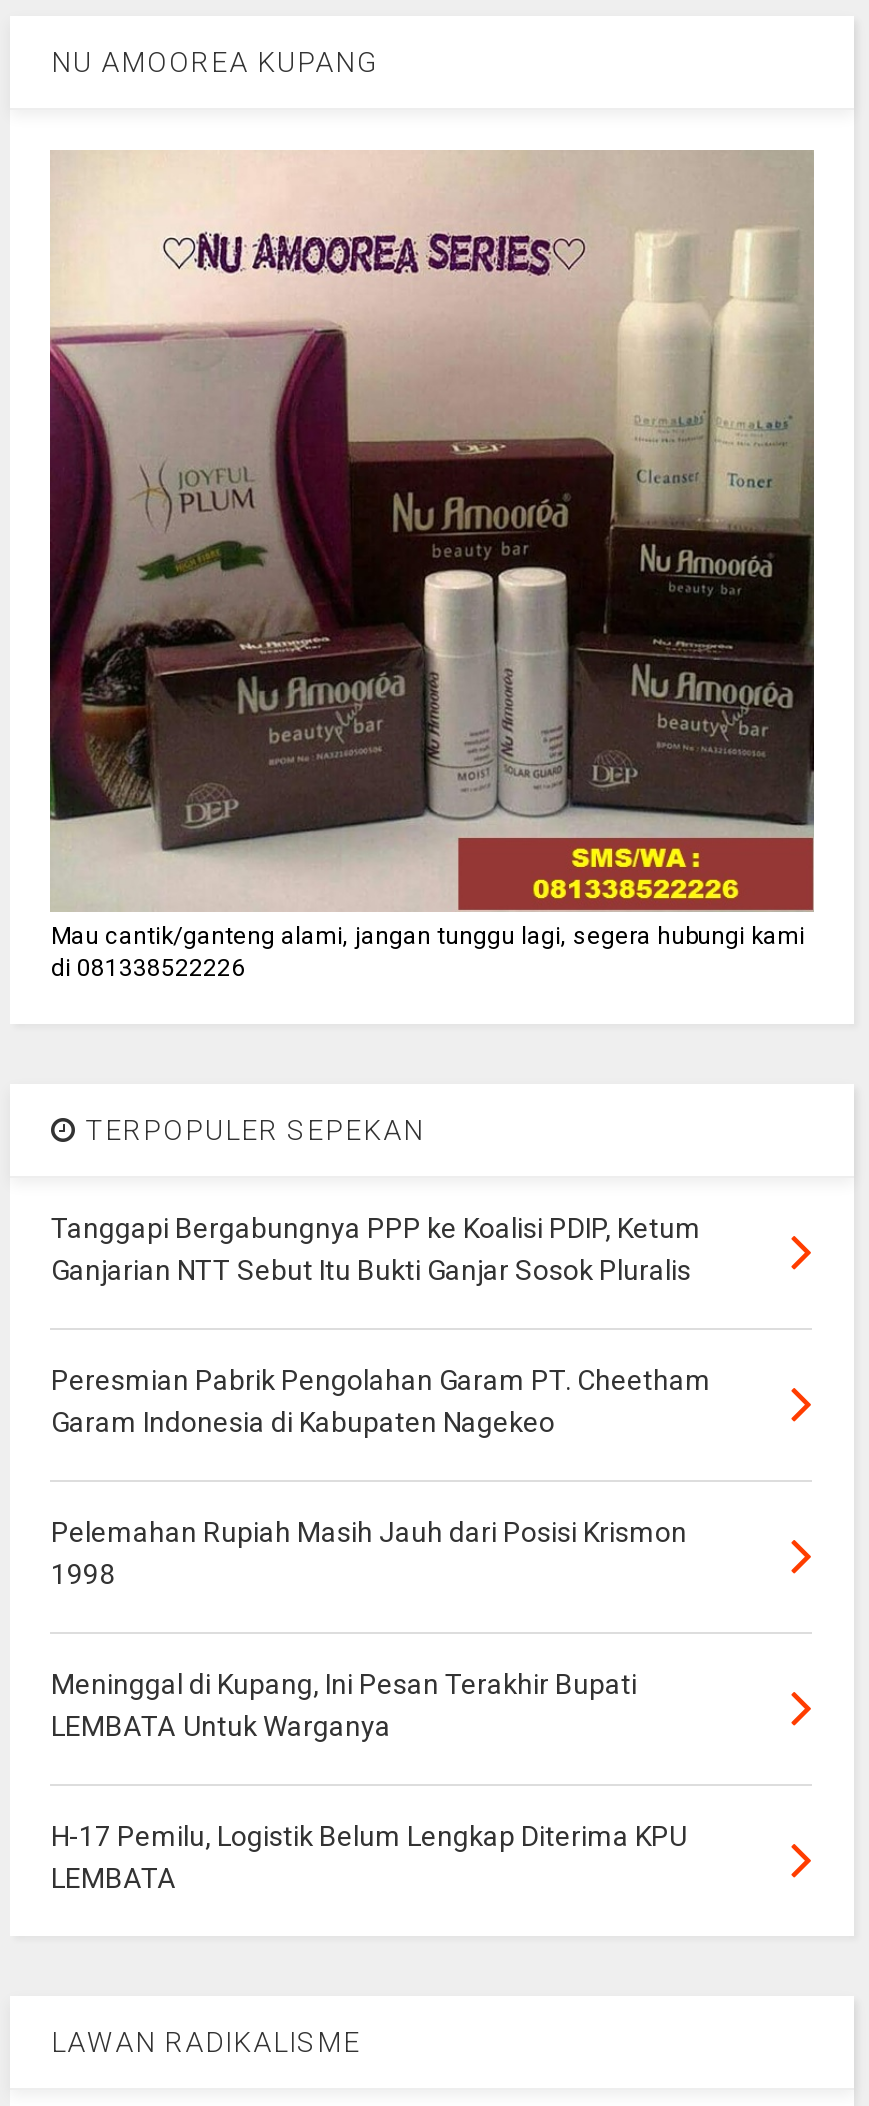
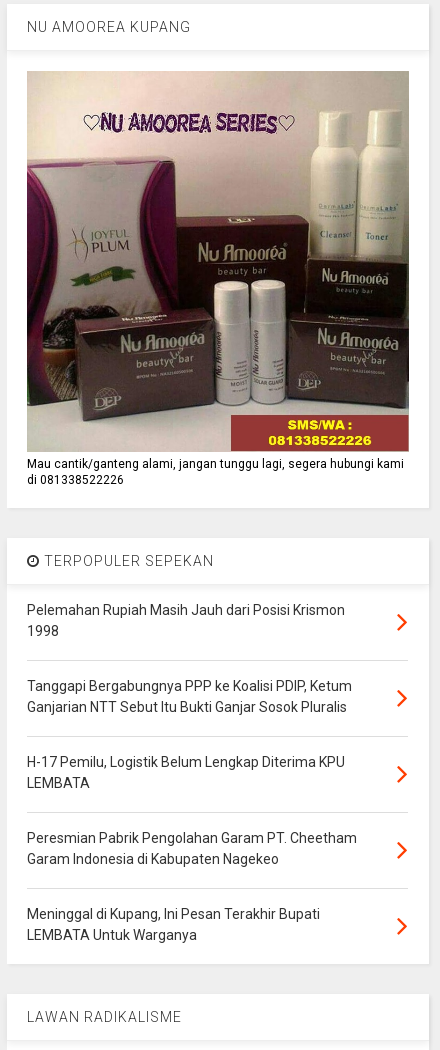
moved down: Tanggapi Bergabungnya PPP ke Koalisi PDIP, Ketum | Ganjarian NTT Sebut Itu Bukti Ganjar Sosok Pluralis

moved down: Peresmian Pabrik Pengolahan Garam PT. Cheetham | Garam Indonesia di Kabupaten Nagekeo

moved up: Pelemahan Rupiah Masih Jauh dari Posisi Krismon | 1998

moved down: Meninggal di Kupang, Ini Pesan Terakhir Bupati | LEMBATA Untuk Warganya

moved up: H-17 Pemilu, Logistik Belum Lengkap Diterima KPU | LEMBATA
